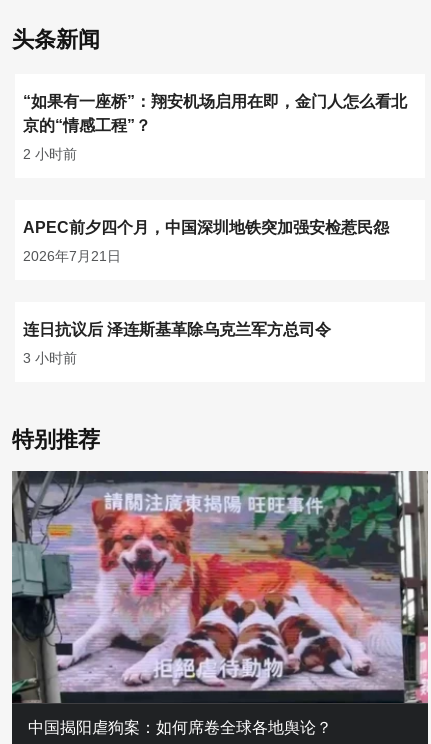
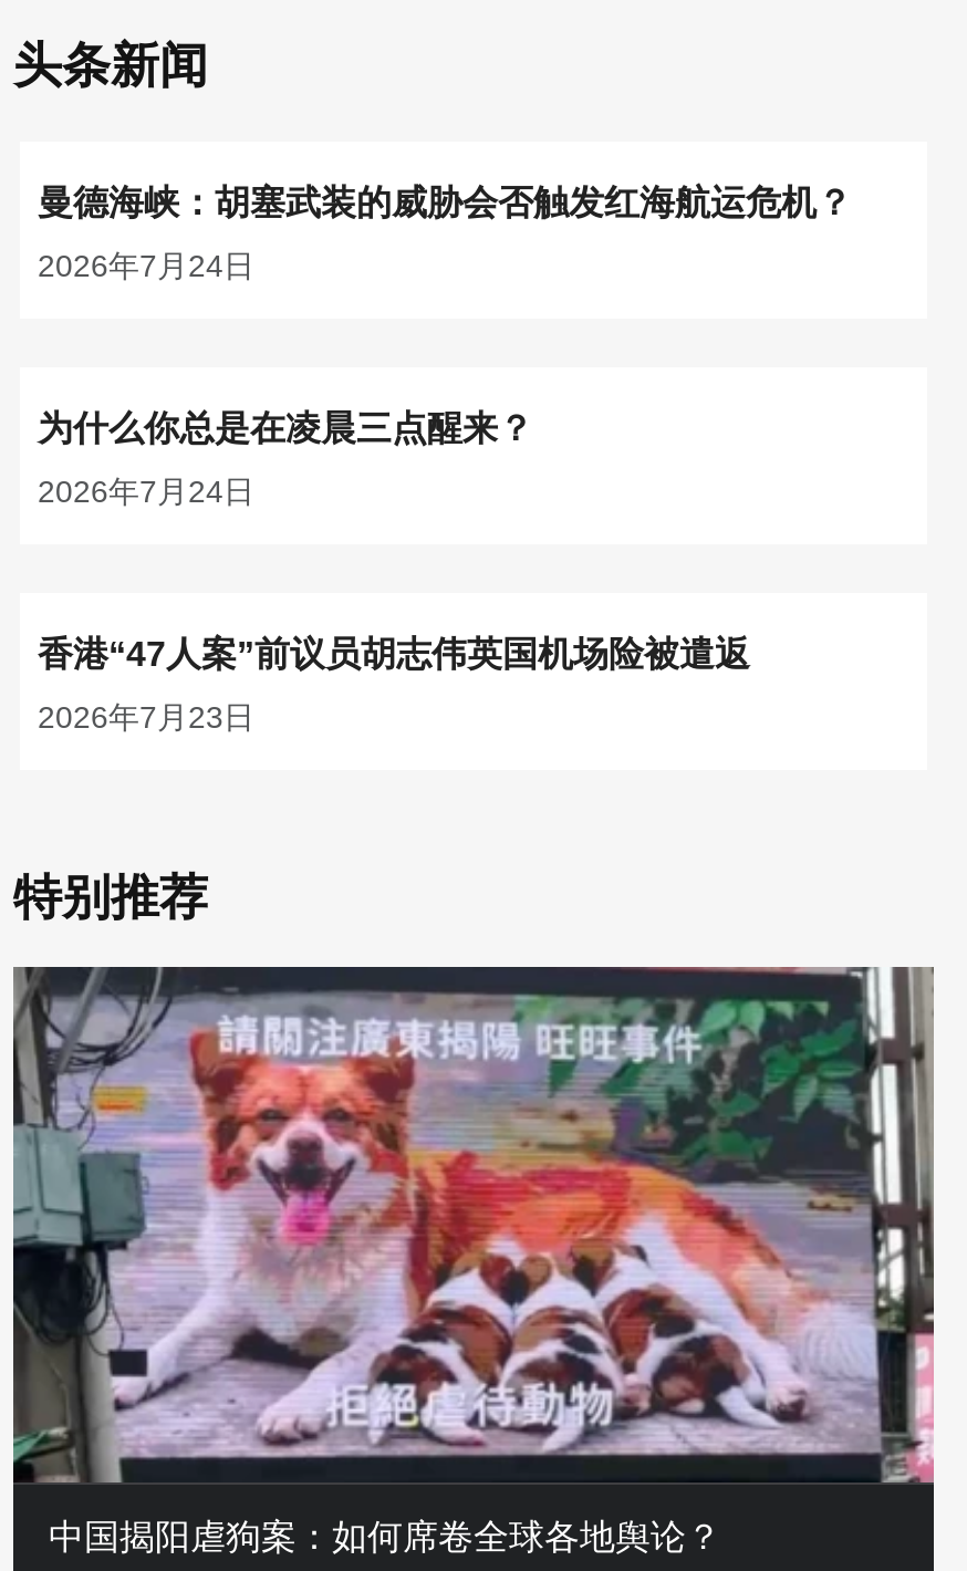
- “如果有一座桥”：翔安机场启用在即，金门人怎么看北
- 京的“情感工程”？
+ 曼德海峡：胡塞武装的威胁会否触发红海航运危机？

- 2 小时前
+ 2026年7月24日

- APEC前夕四个月，中国深圳地铁突加强安检惹民怨
+ 为什么你总是在凌晨三点醒来？

- 2026年7月21日
+ 2026年7月24日

- 连日抗议后 泽连斯基革除乌克兰军方总司令
+ 香港“47人案”前议员胡志伟英国机场险被遣返

- 3 小时前
+ 2026年7月23日
